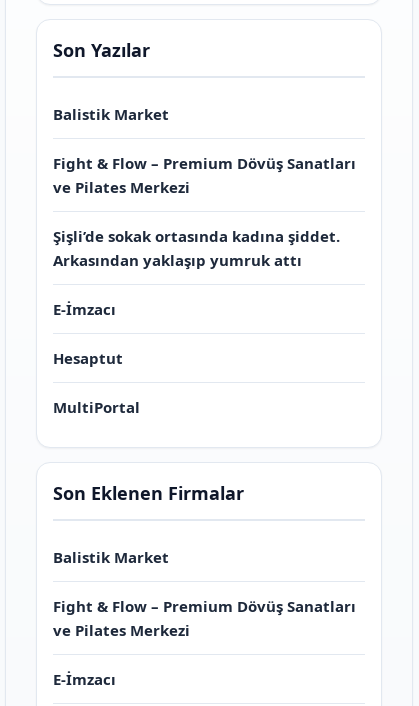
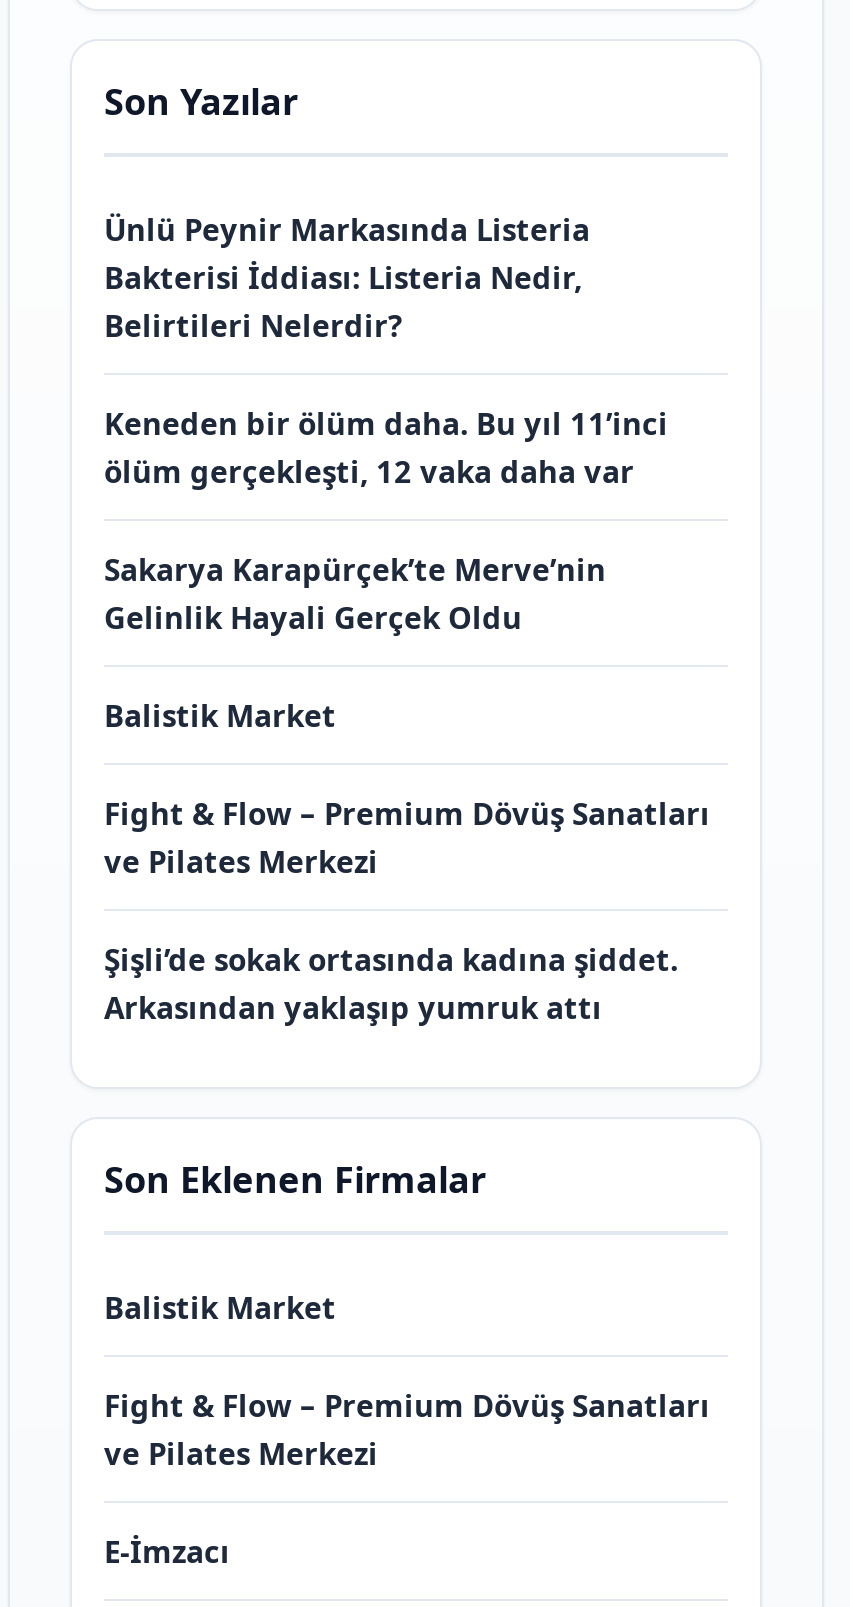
+ Ünlü Peynir Markasında Listeria
+ Bakterisi İddiası: Listeria Nedir,
+ Belirtileri Nelerdir?
+ Keneden bir ölüm daha. Bu yıl 11’inci
+ ölüm gerçekleşti, 12 vaka daha var
+ Sakarya Karapürçek’te Merve’nin
+ Gelinlik Hayali Gerçek Oldu

moved down: Balistik Market | Fight & Flow – Premium Dövüş Sanatları | ve Pilates Merkezi | Şişli’de sokak ortasında kadına şiddet. | Arkasından yaklaşıp yumruk attı

- E-İmzacı
- Hesaptut
- MultiPortal
